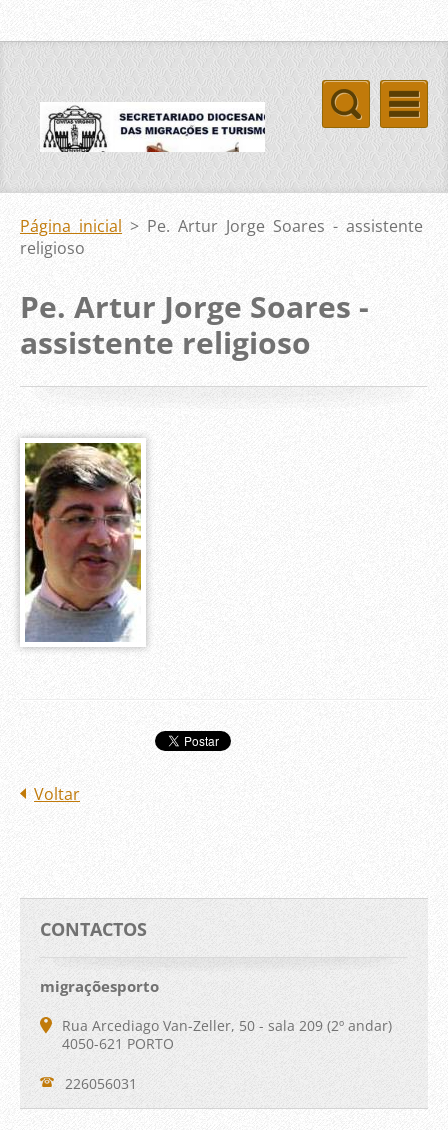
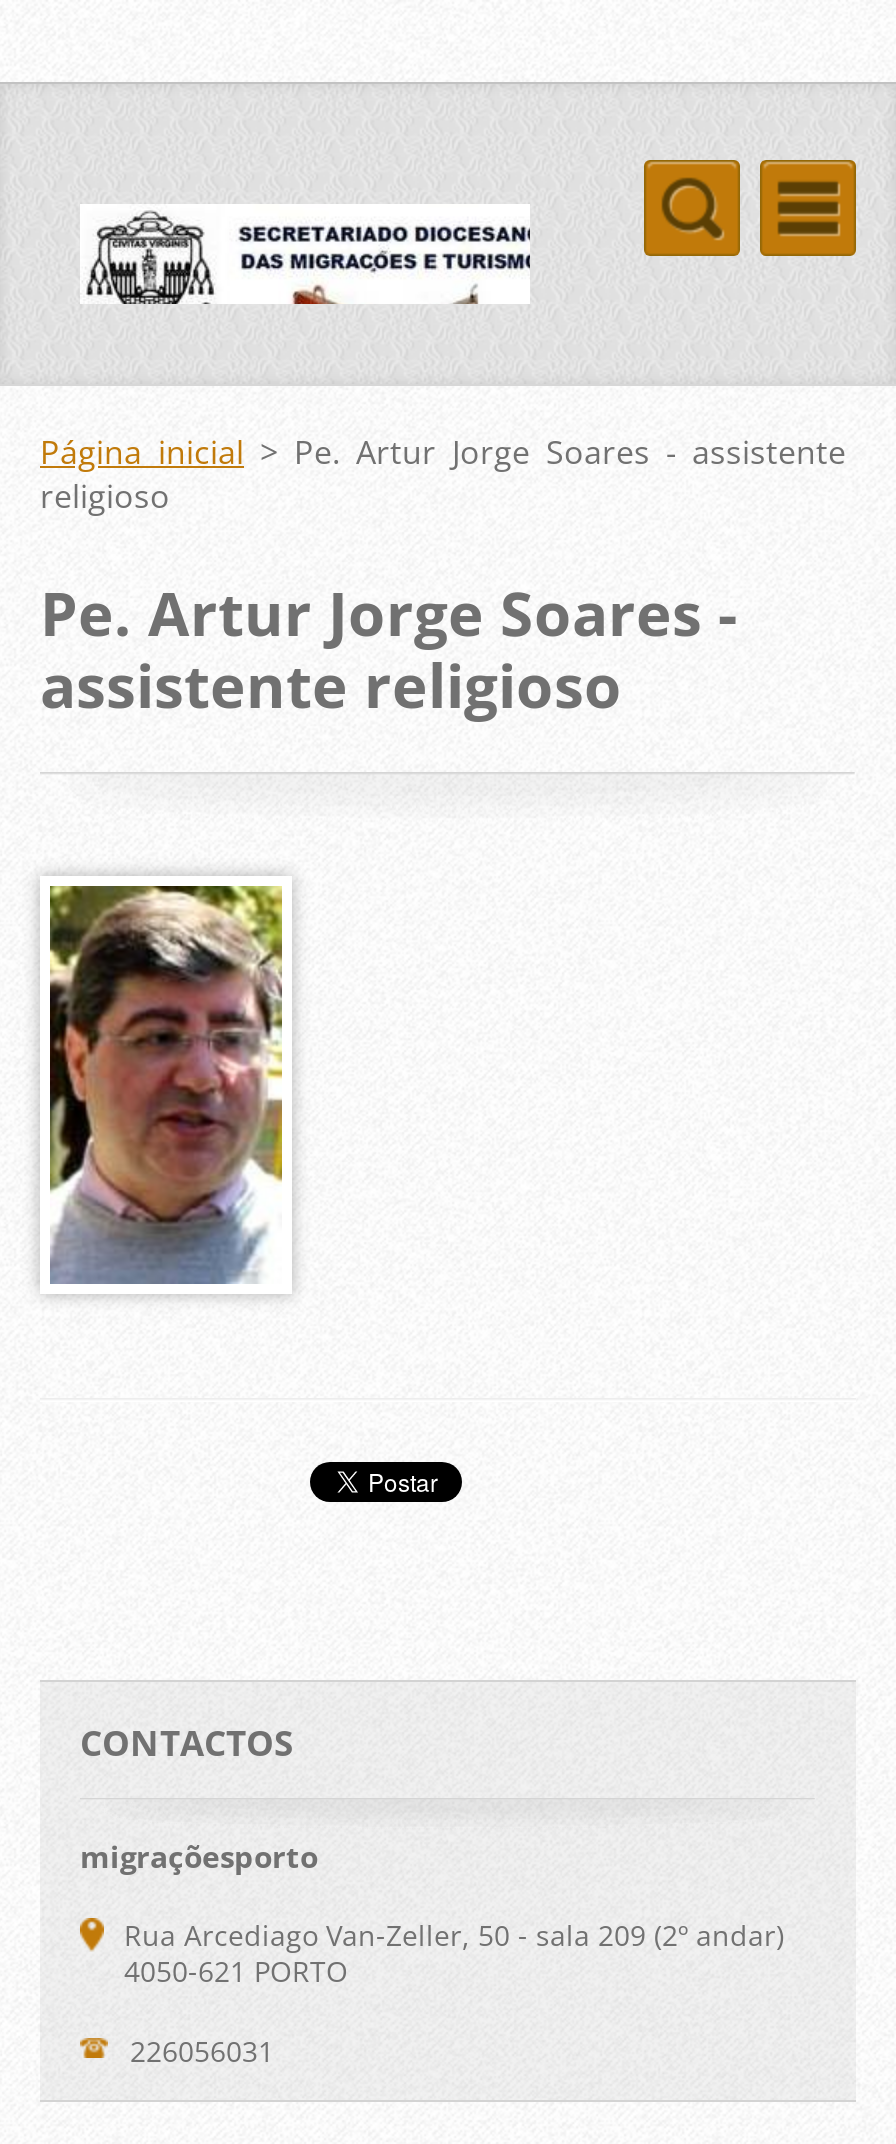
- Voltar
